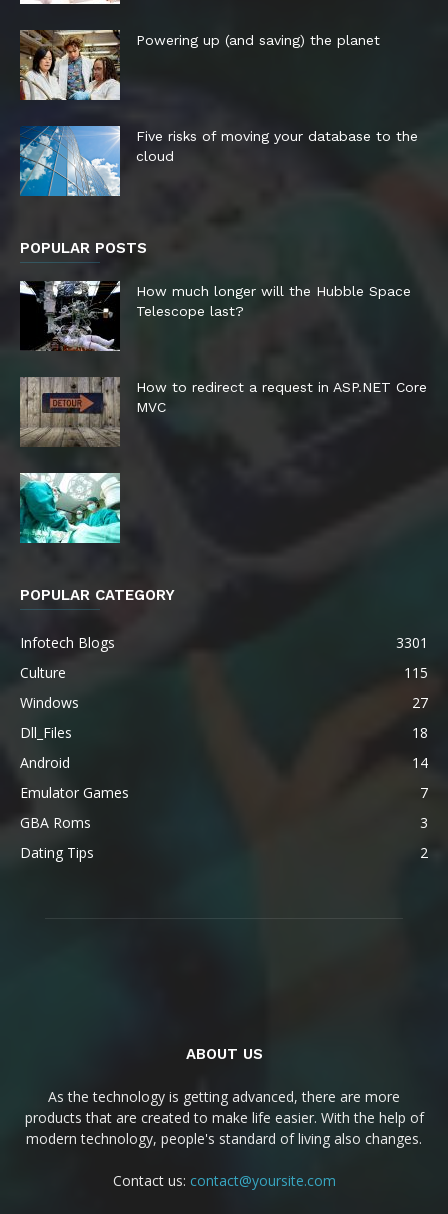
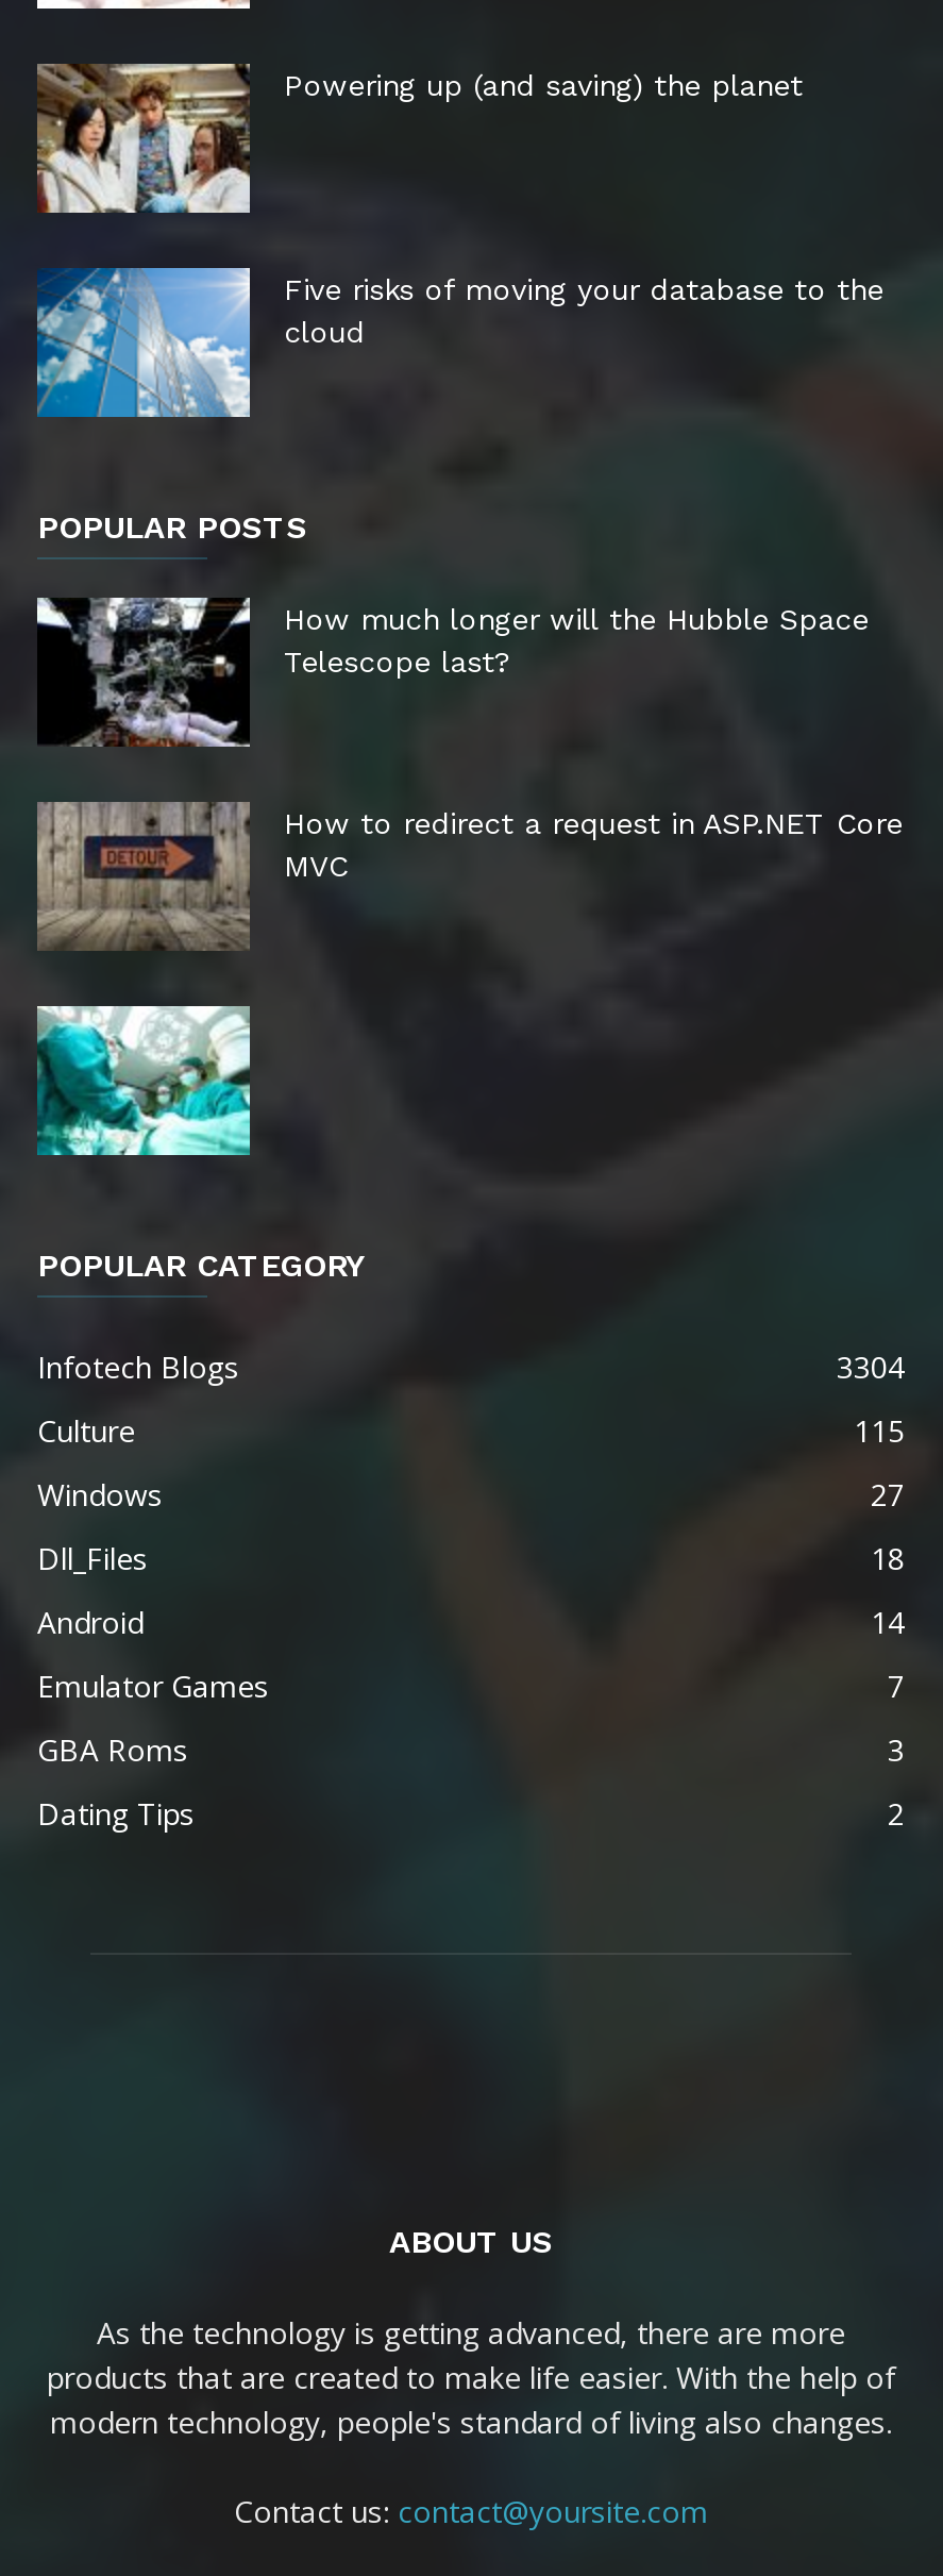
- 3301
+ 3304
